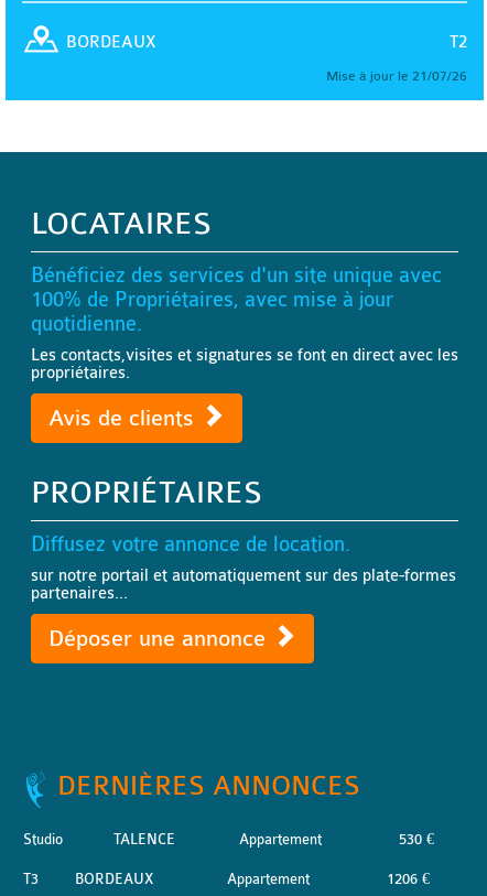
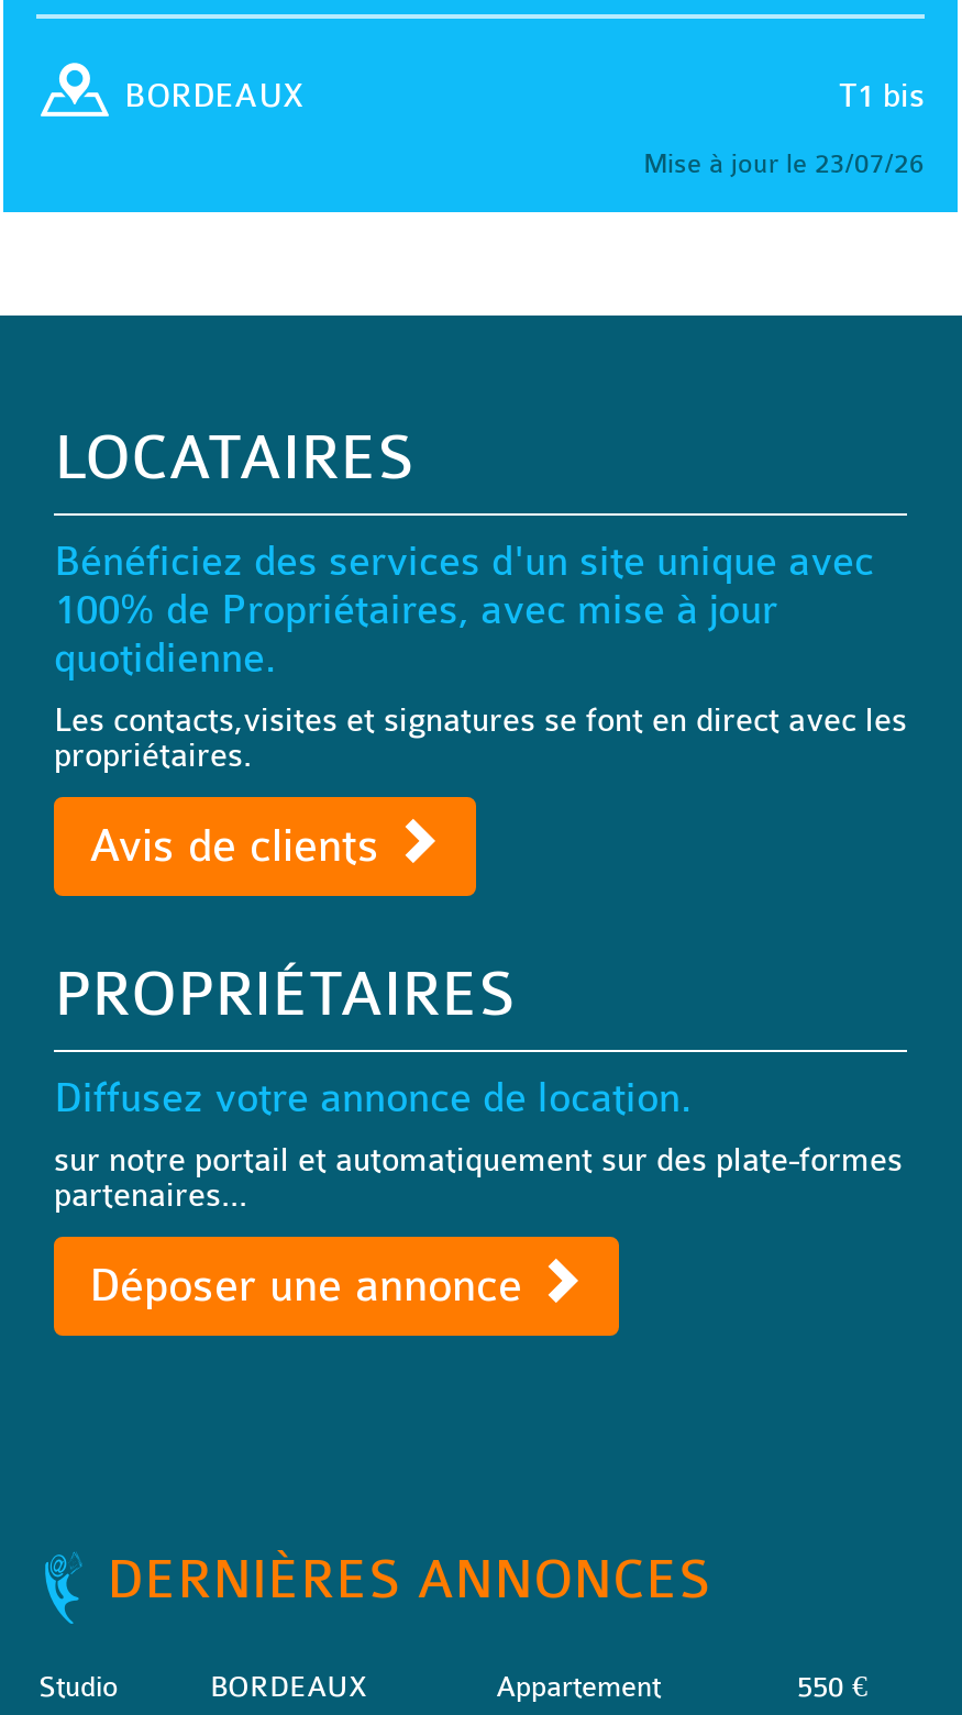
- T2
+ T1 bis

- Mise à jour le 21/07/26
+ Mise à jour le 23/07/26

- TALENCE
- Appartement
- 530 €
- T3

- 1206 €
+ 550 €
